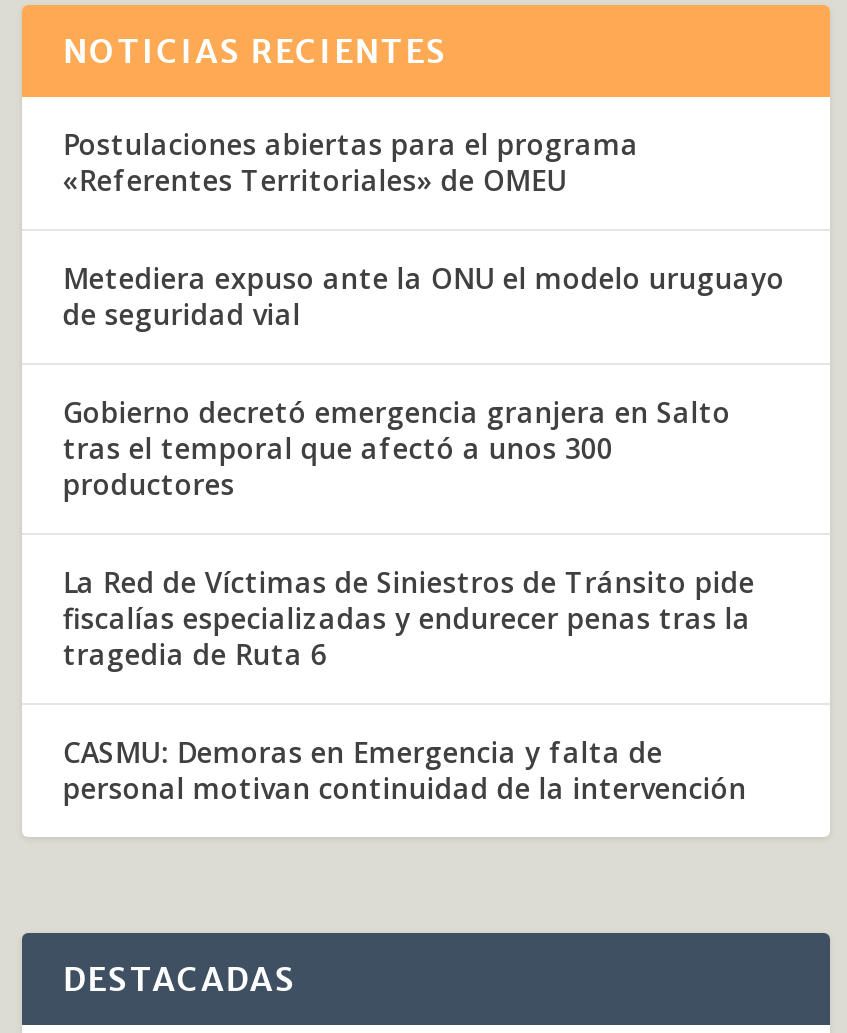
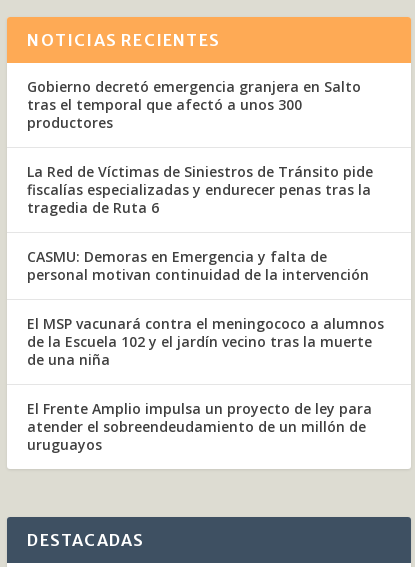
- Postulaciones abiertas para el programa
- «Referentes Territoriales» de OMEU
- Metediera expuso ante la ONU el modelo uruguayo
- de seguridad vial

moved up: Gobierno decretó emergencia granjera en Salto | tras el temporal que afectó a unos 300 | productores | La Red de Víctimas de Siniestros de Tránsito pide | fiscalías especializadas y endurecer penas tras la | tragedia de Ruta 6 | CASMU: Demoras en Emergencia y falta de | personal motivan continuidad de la intervención

+ El MSP vacunará contra el meningococo a alumnos
+ de la Escuela 102 y el jardín vecino tras la muerte
+ de una niña
+ El Frente Amplio impulsa un proyecto de ley para
+ atender el sobreendeudamiento de un millón de
+ uruguayos
